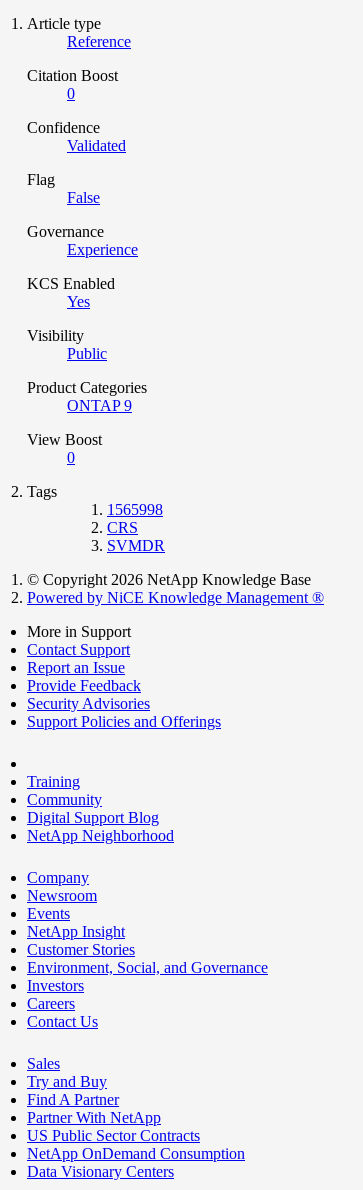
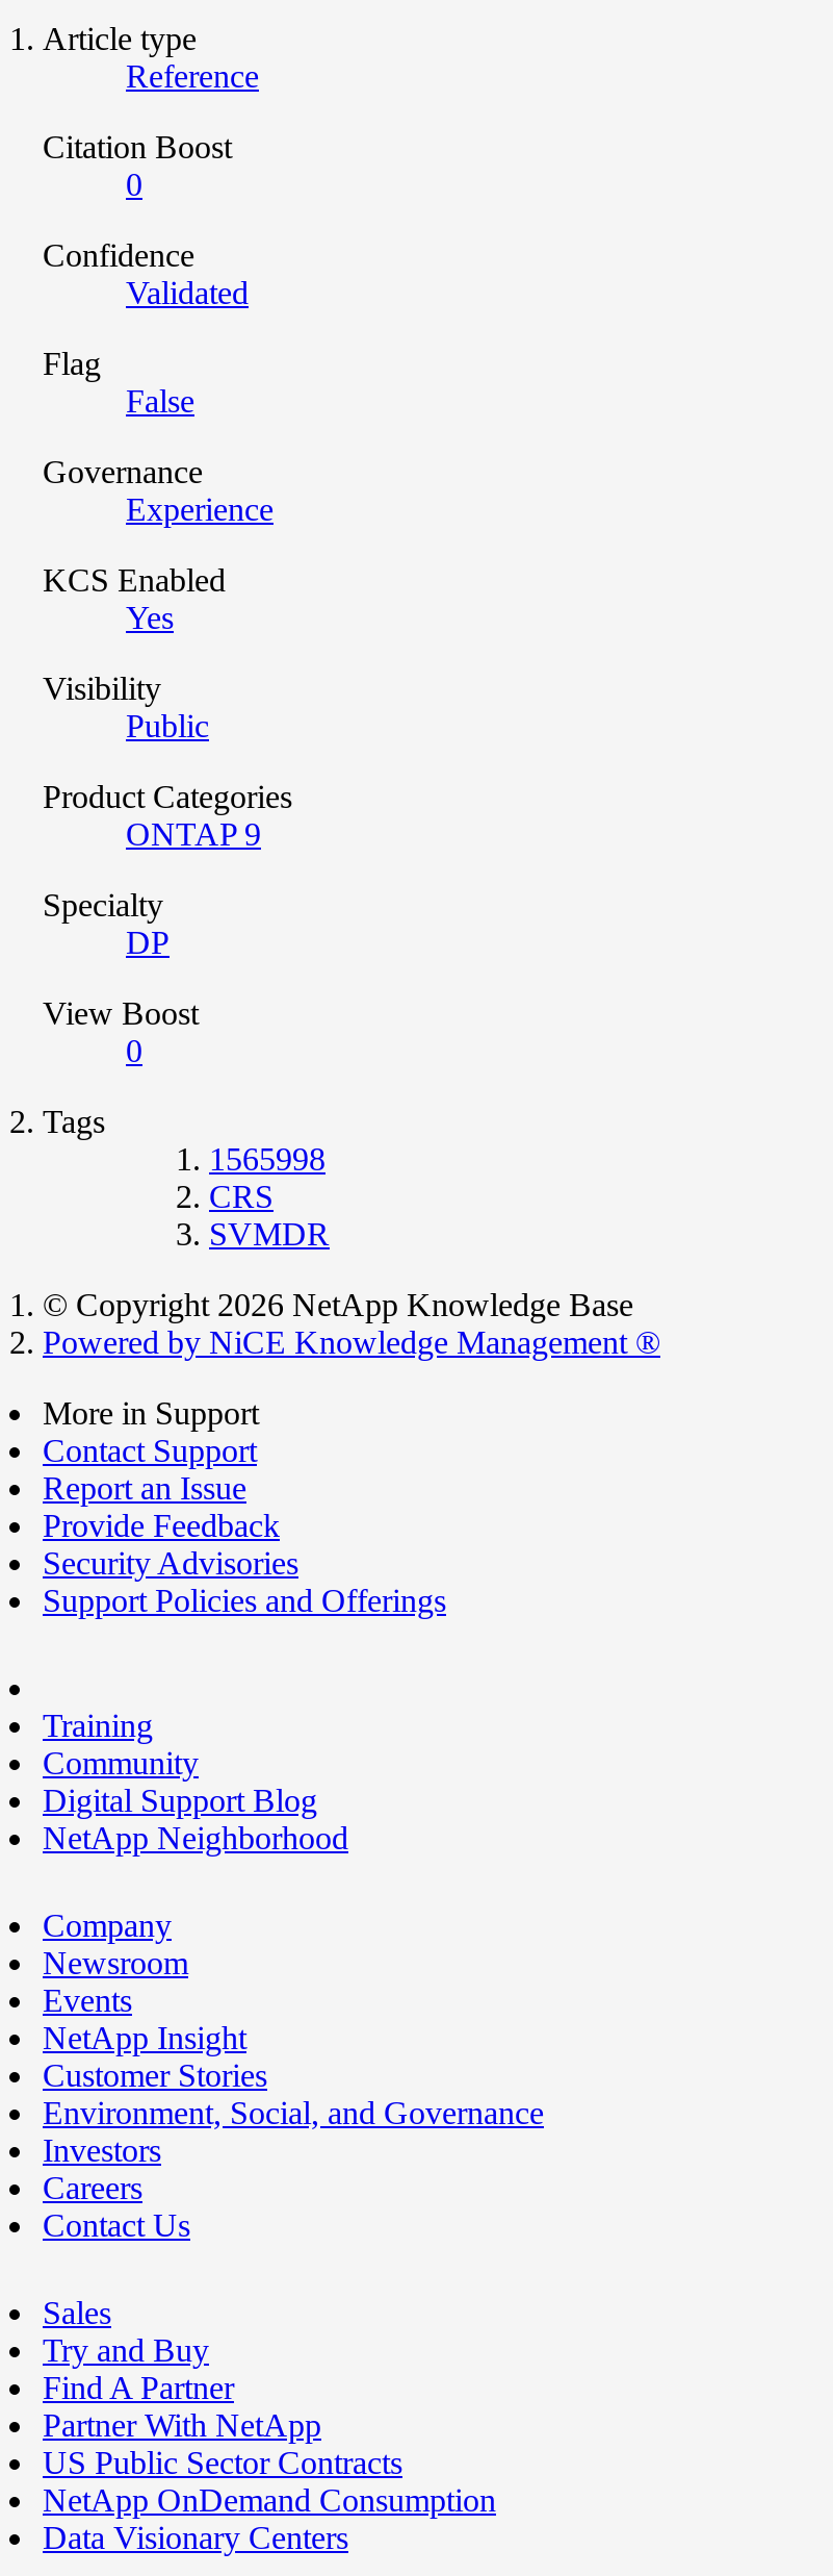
+ Specialty
+ DP
